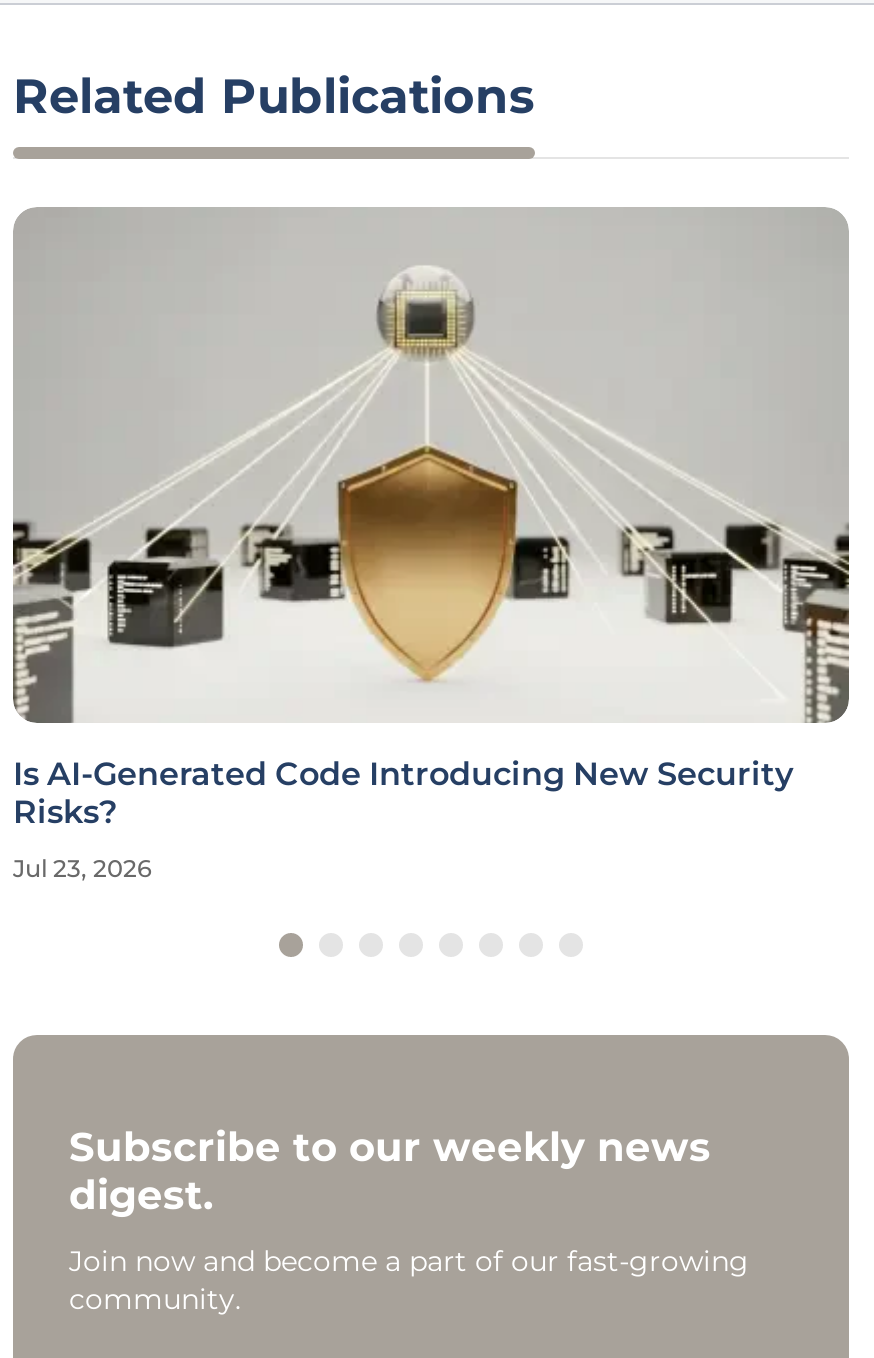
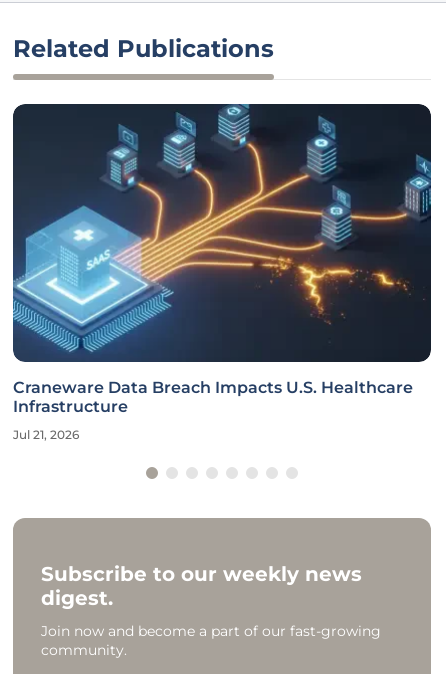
- [image]
- Is AI-Generated Code Introducing New Security
- Risks?
+ [image]
+ Craneware Data Breach Impacts U.S. Healthcare
+ Infrastructure

- Jul 23, 2026
+ Jul 21, 2026
